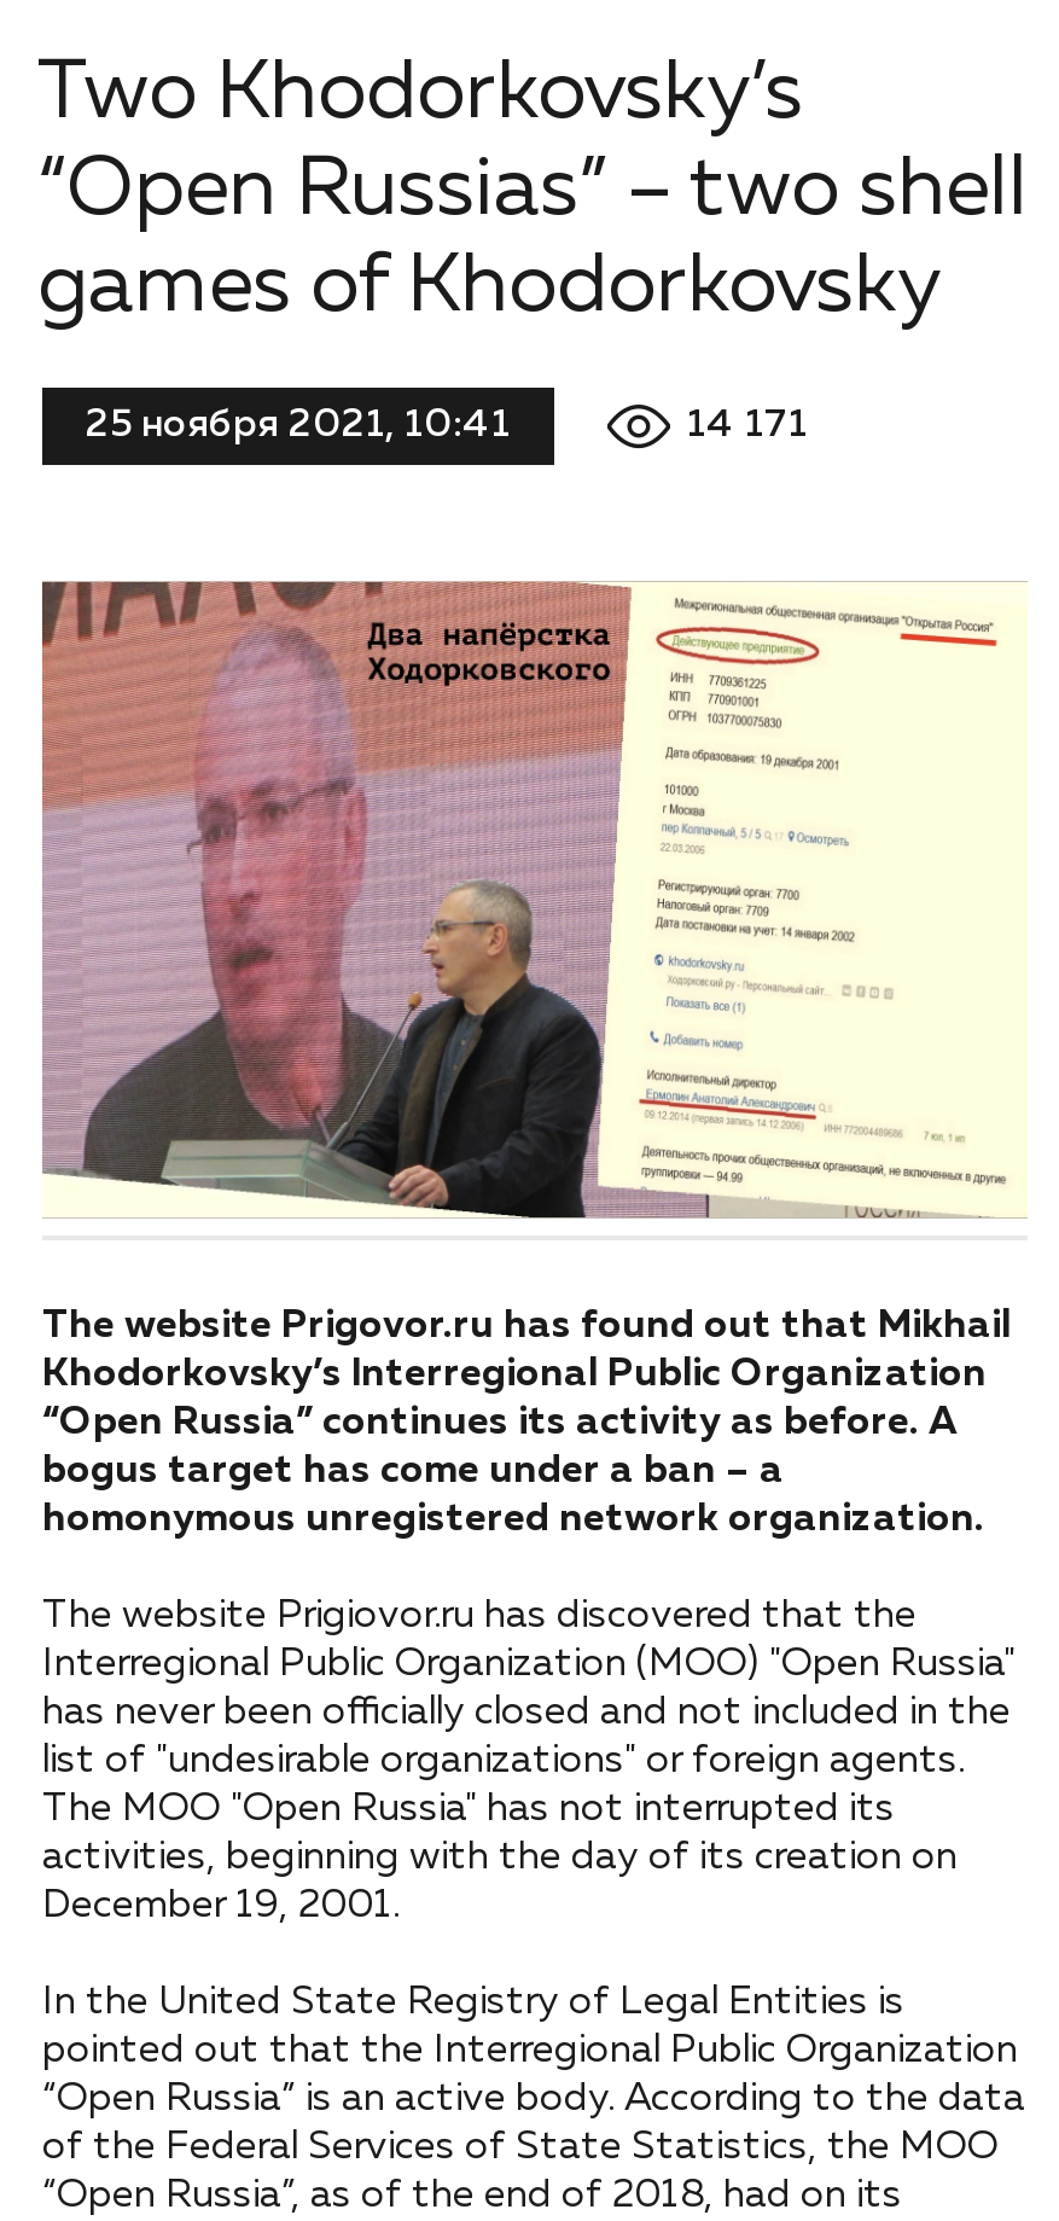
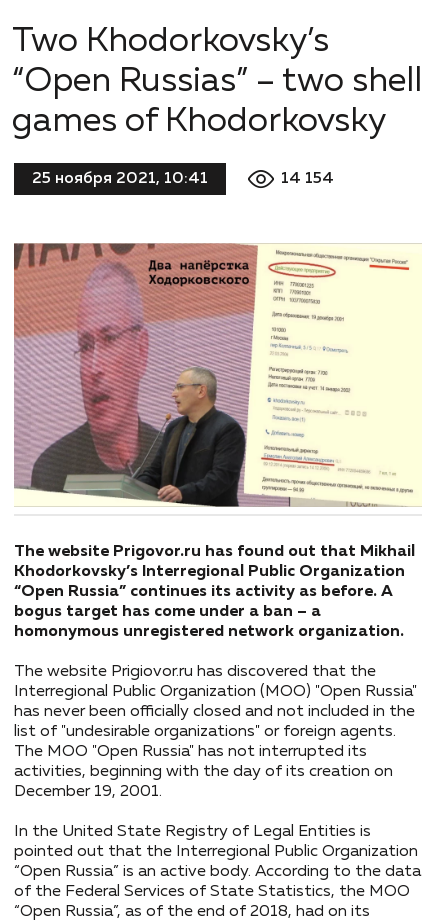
- 14 171
+ 14 154
